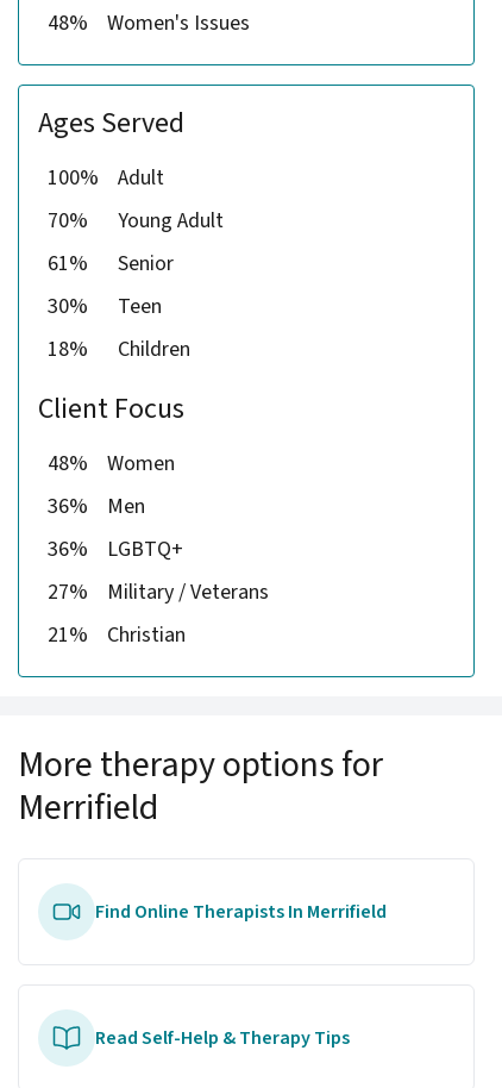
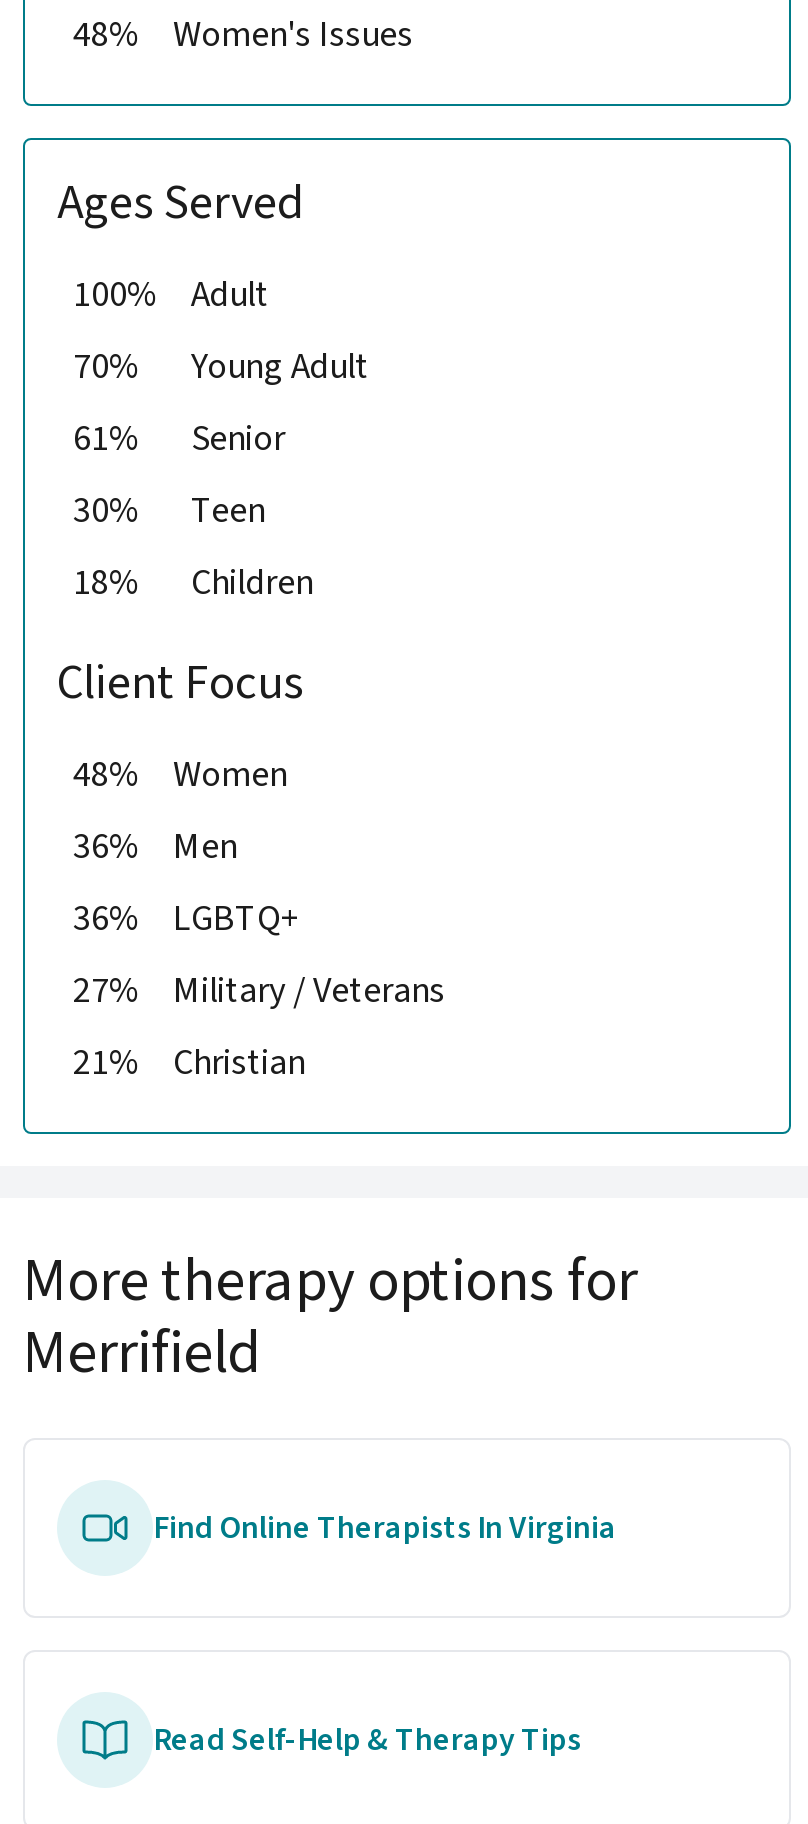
- Find Online Therapists In Merrifield
+ Find Online Therapists In Virginia
